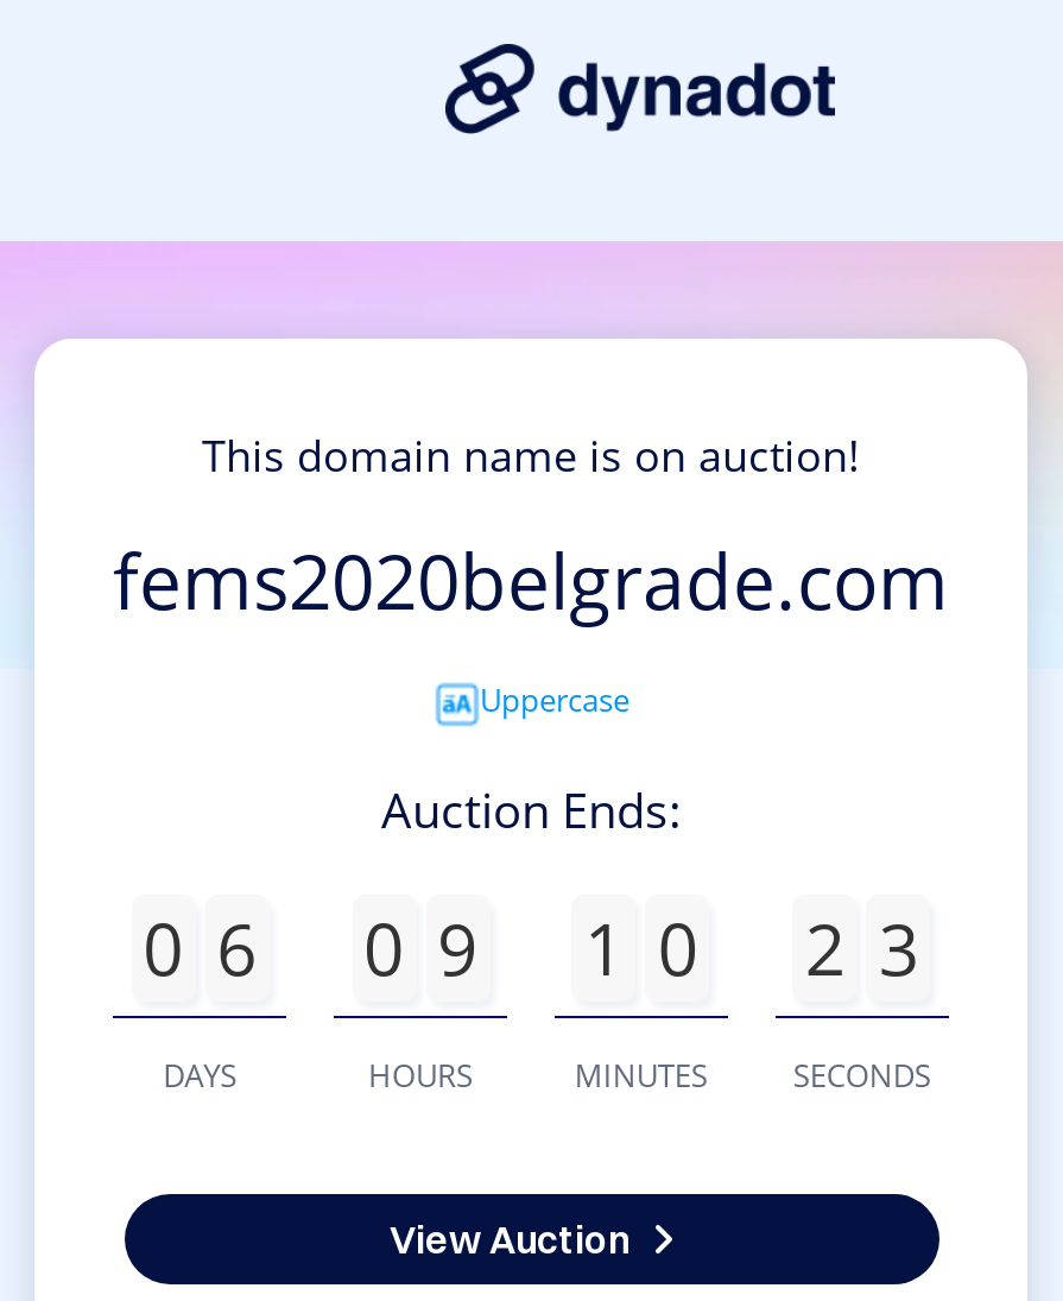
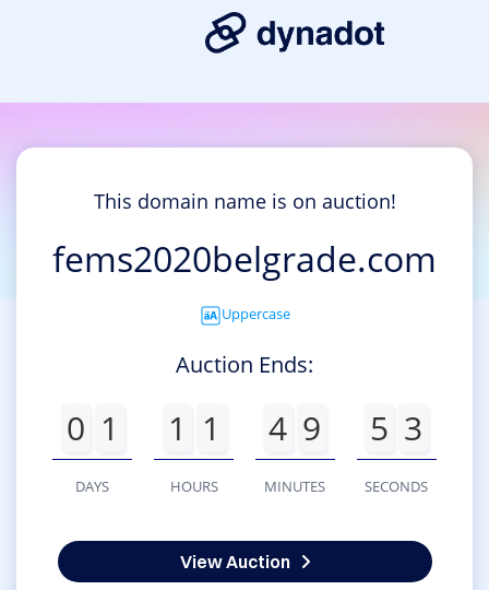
- 0 6
+ 0 1

- 0 9
+ 1 1

- 1 0
+ 4 9

- 2 3
+ 5 3
